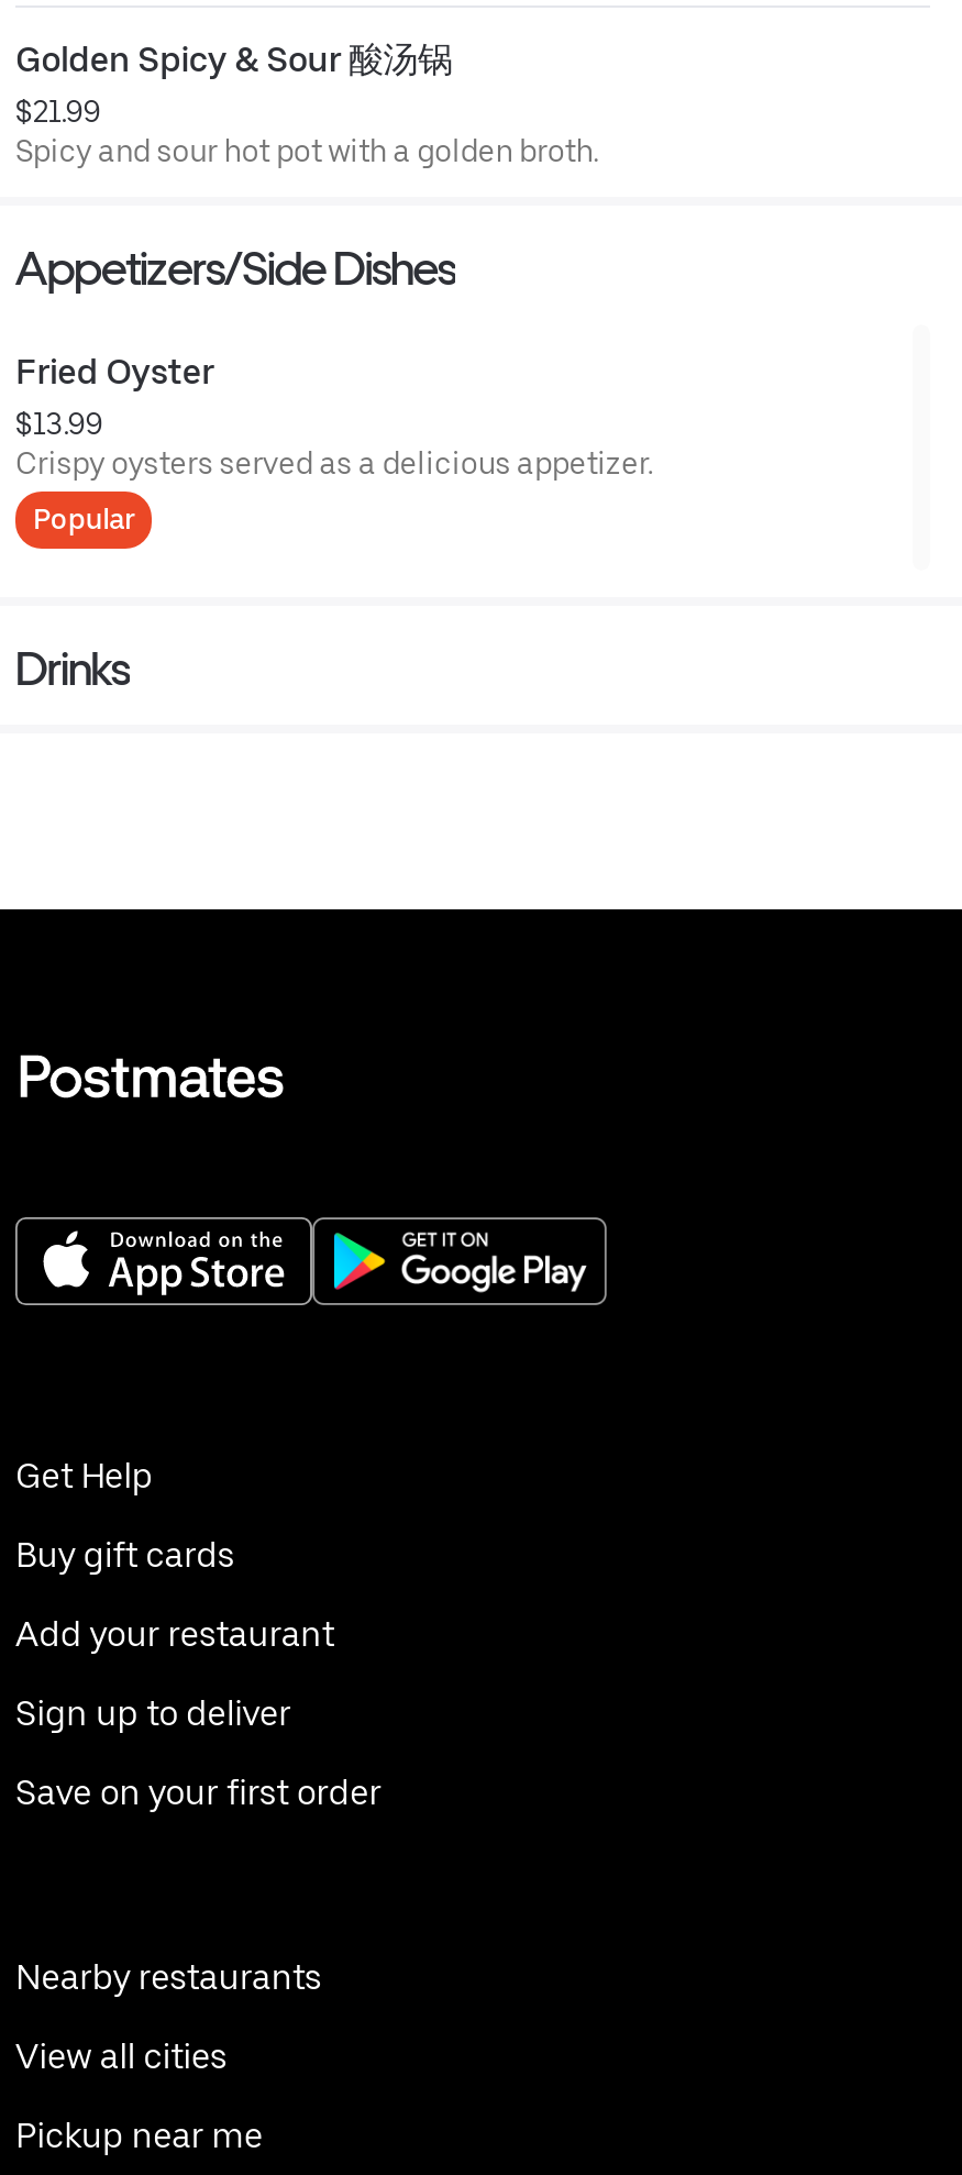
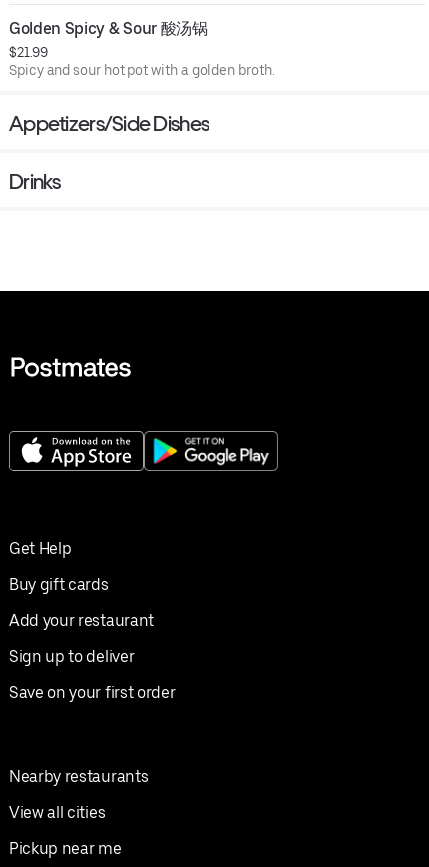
- Fried Oyster
- $13.99
- Crispy oysters served as a delicious appetizer.
- Popular
